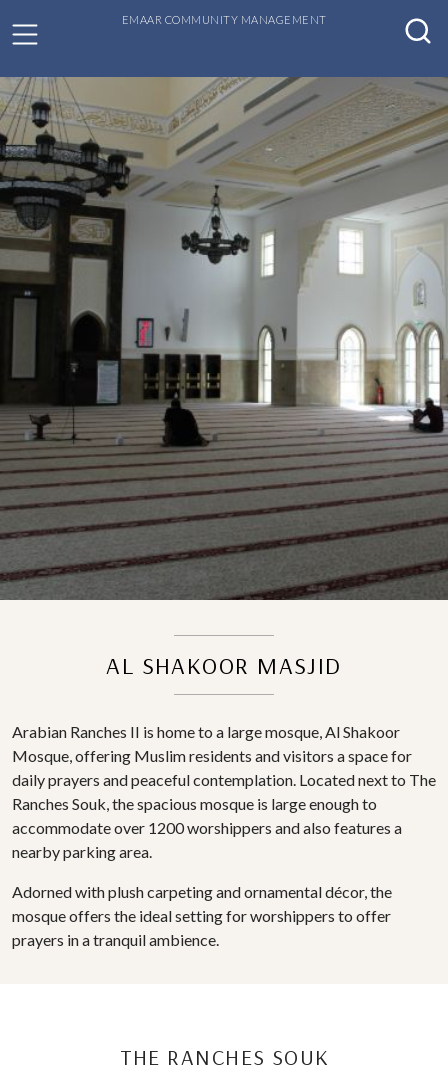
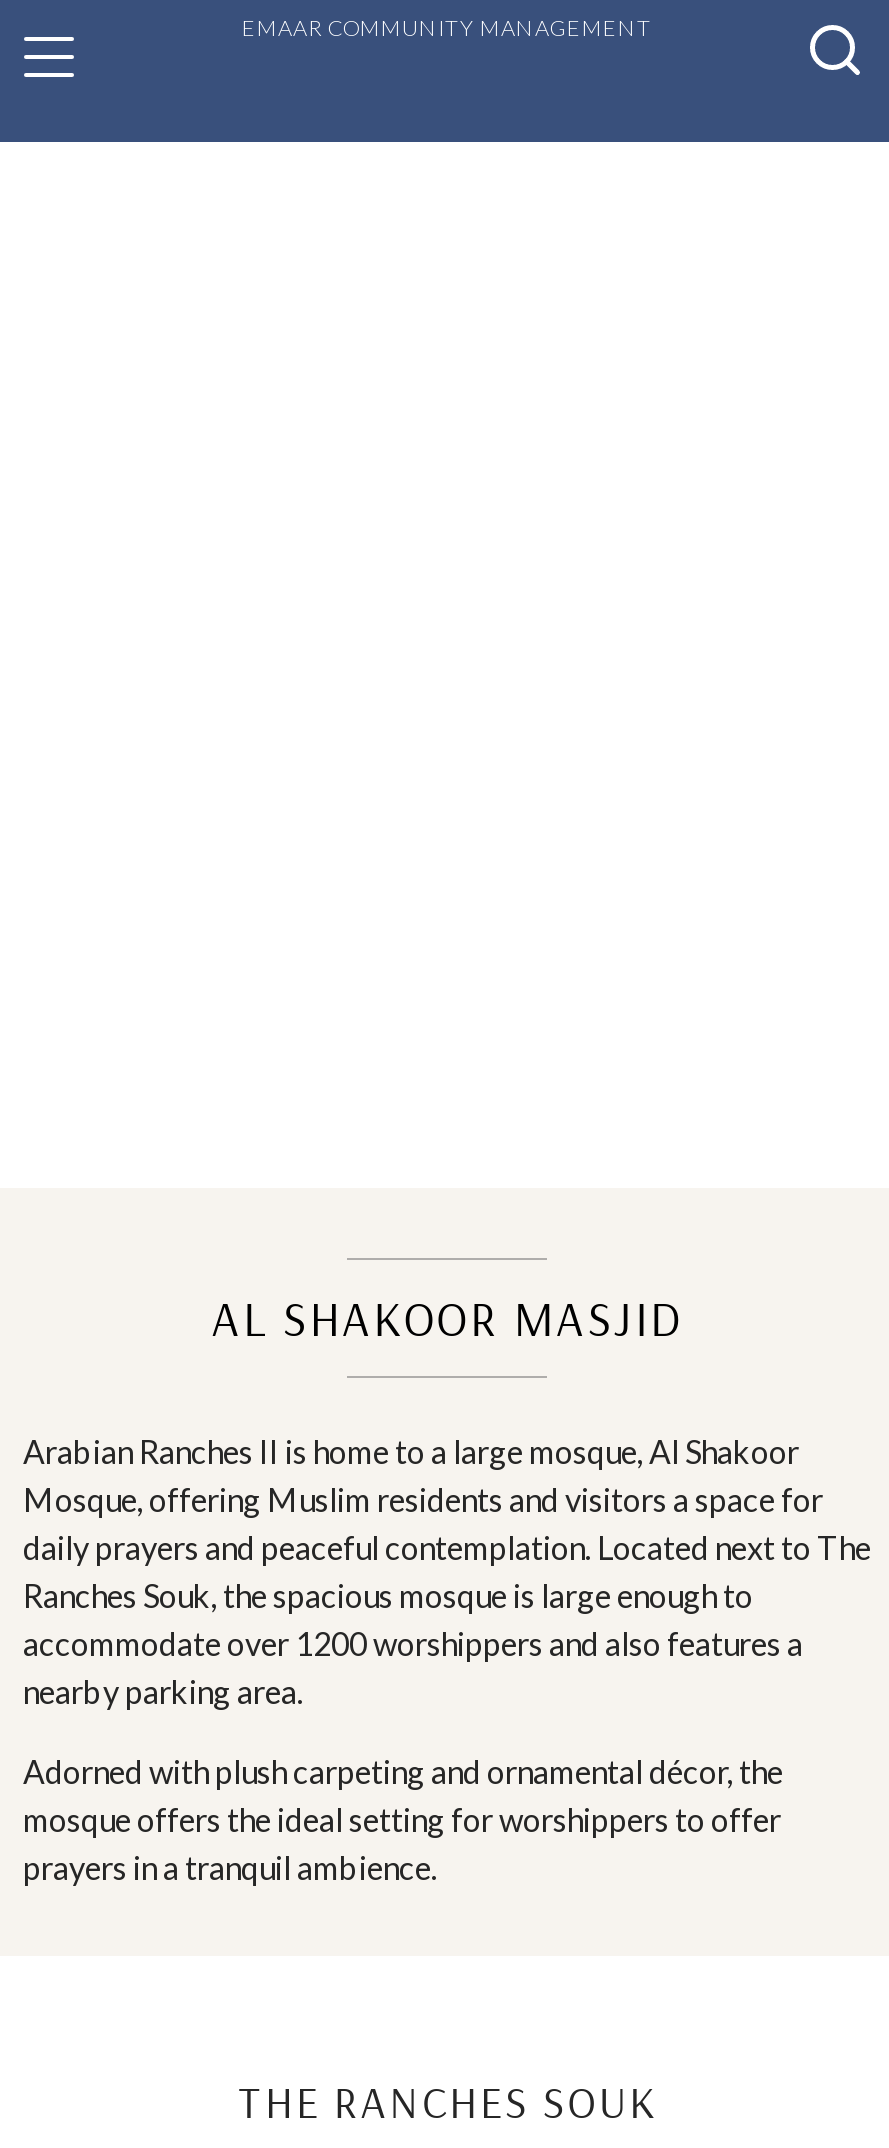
- [image]
